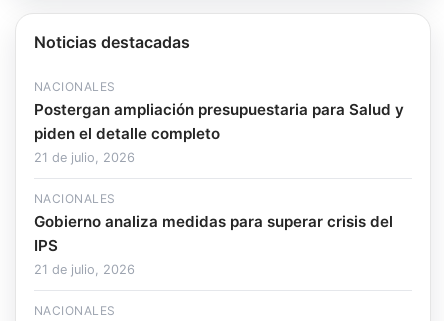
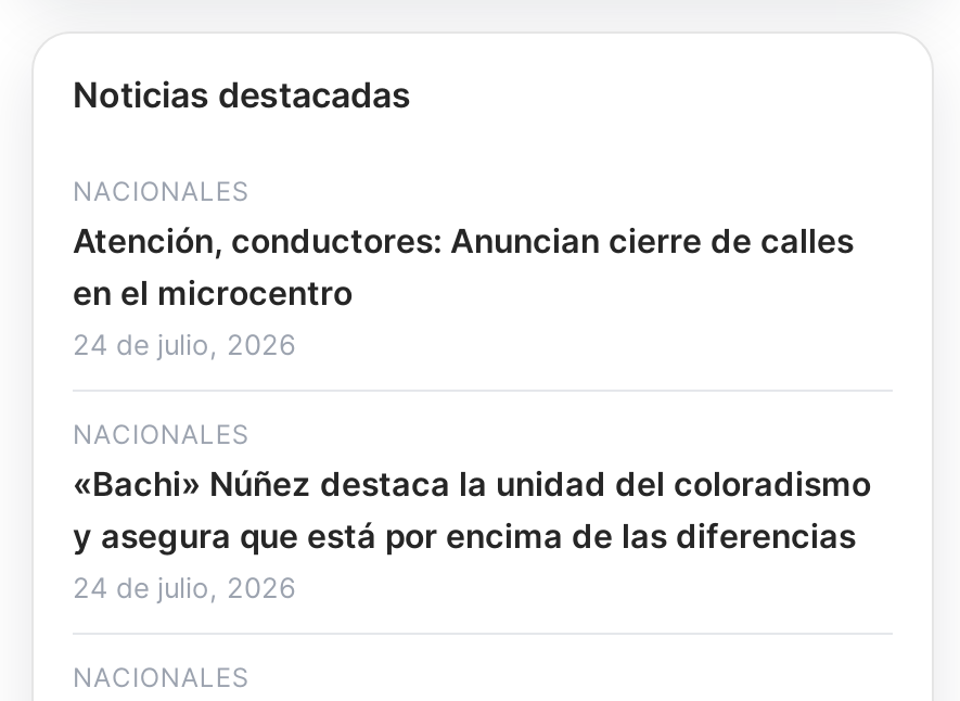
- Postergan ampliación presupuestaria para Salud y
- piden el detalle completo
- 21 de julio, 2026
+ Atención, conductores: Anuncian cierre de calles
+ en el microcentro
+ 24 de julio, 2026

- Gobierno analiza medidas para superar crisis del
- IPS
- 21 de julio, 2026
+ «Bachi» Núñez destaca la unidad del coloradismo
+ y asegura que está por encima de las diferencias
+ 24 de julio, 2026
